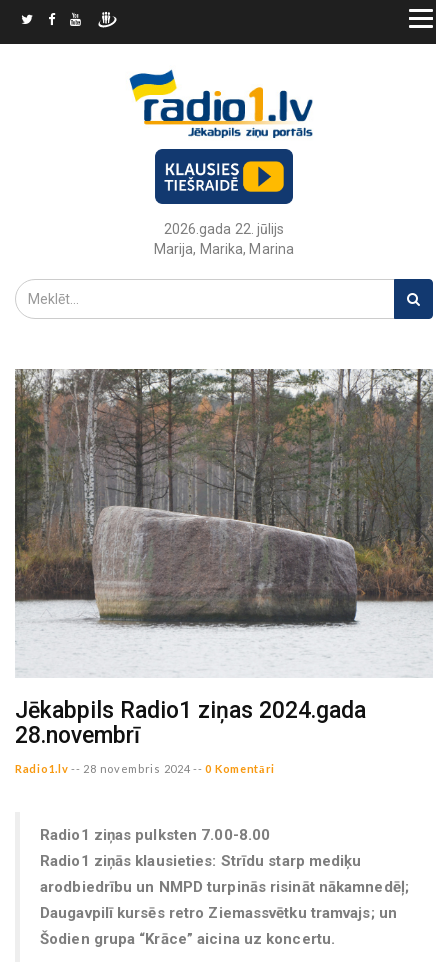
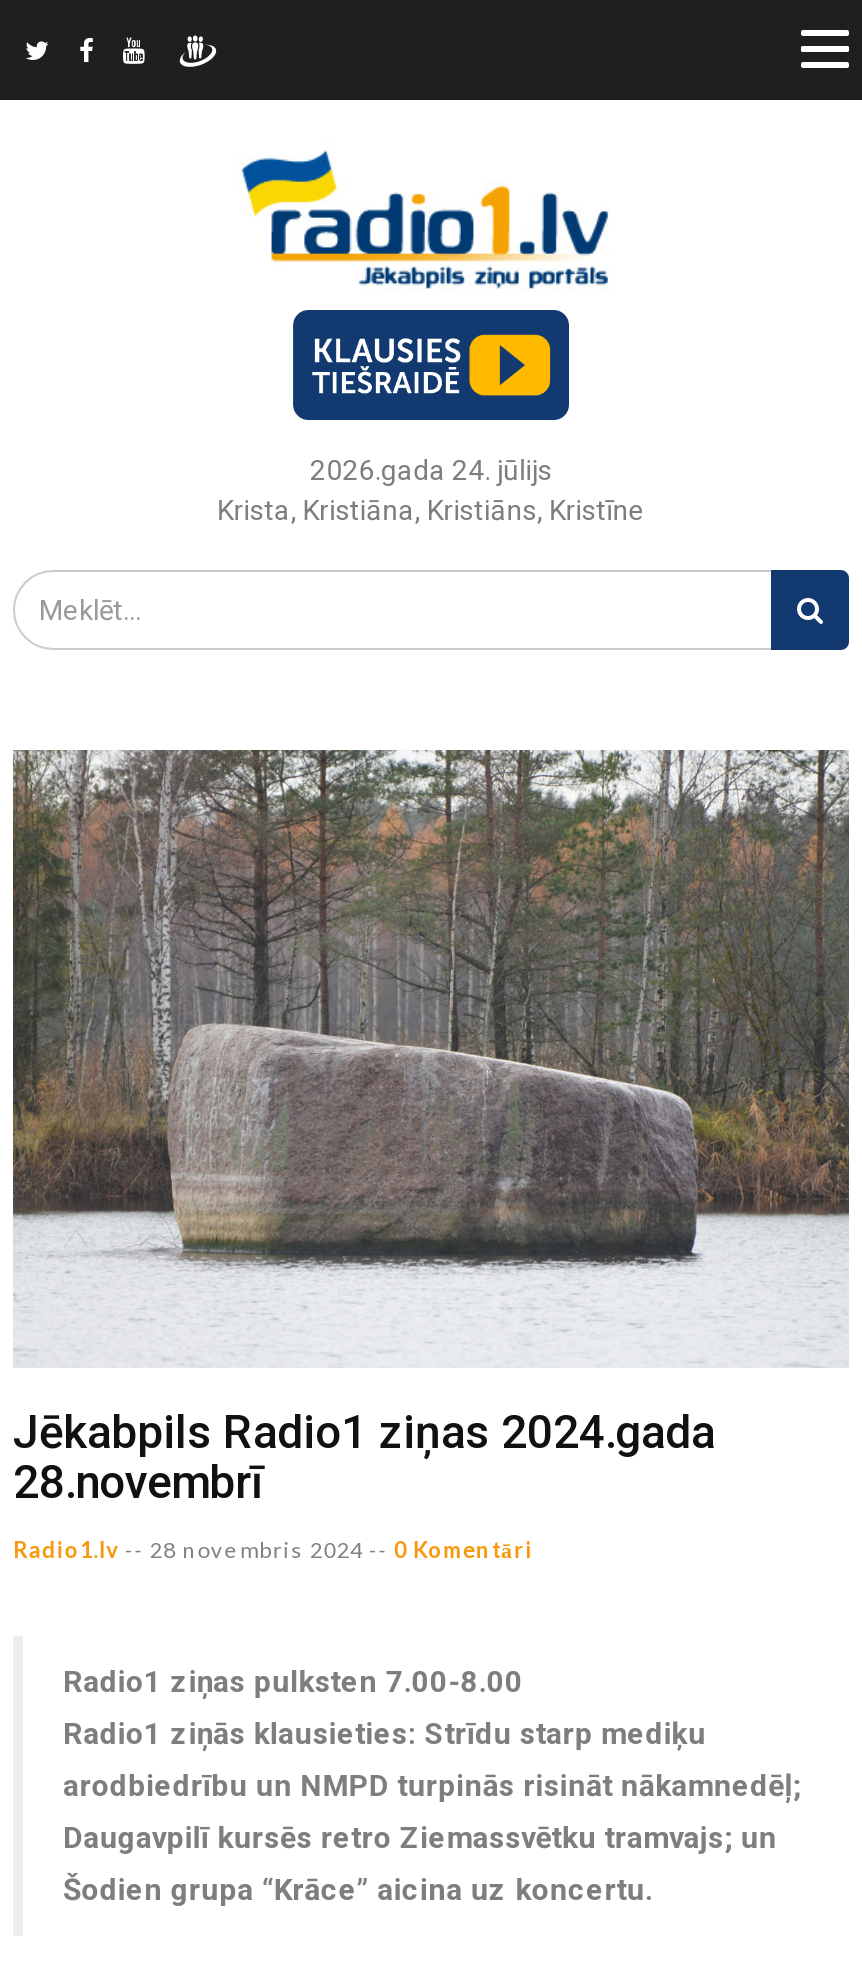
- 2026.gada 22. jūlijs
- Marija, Marika, Marina
+ 2026.gada 24. jūlijs
+ Krista, Kristiāna, Kristiāns, Kristīne
